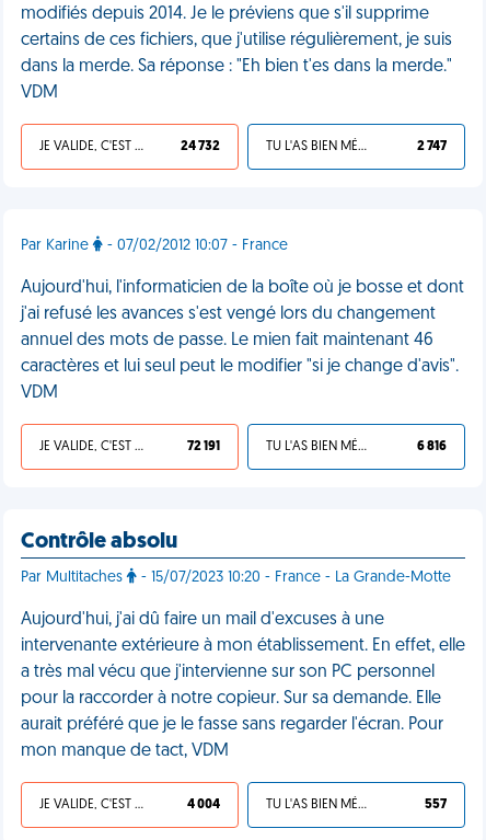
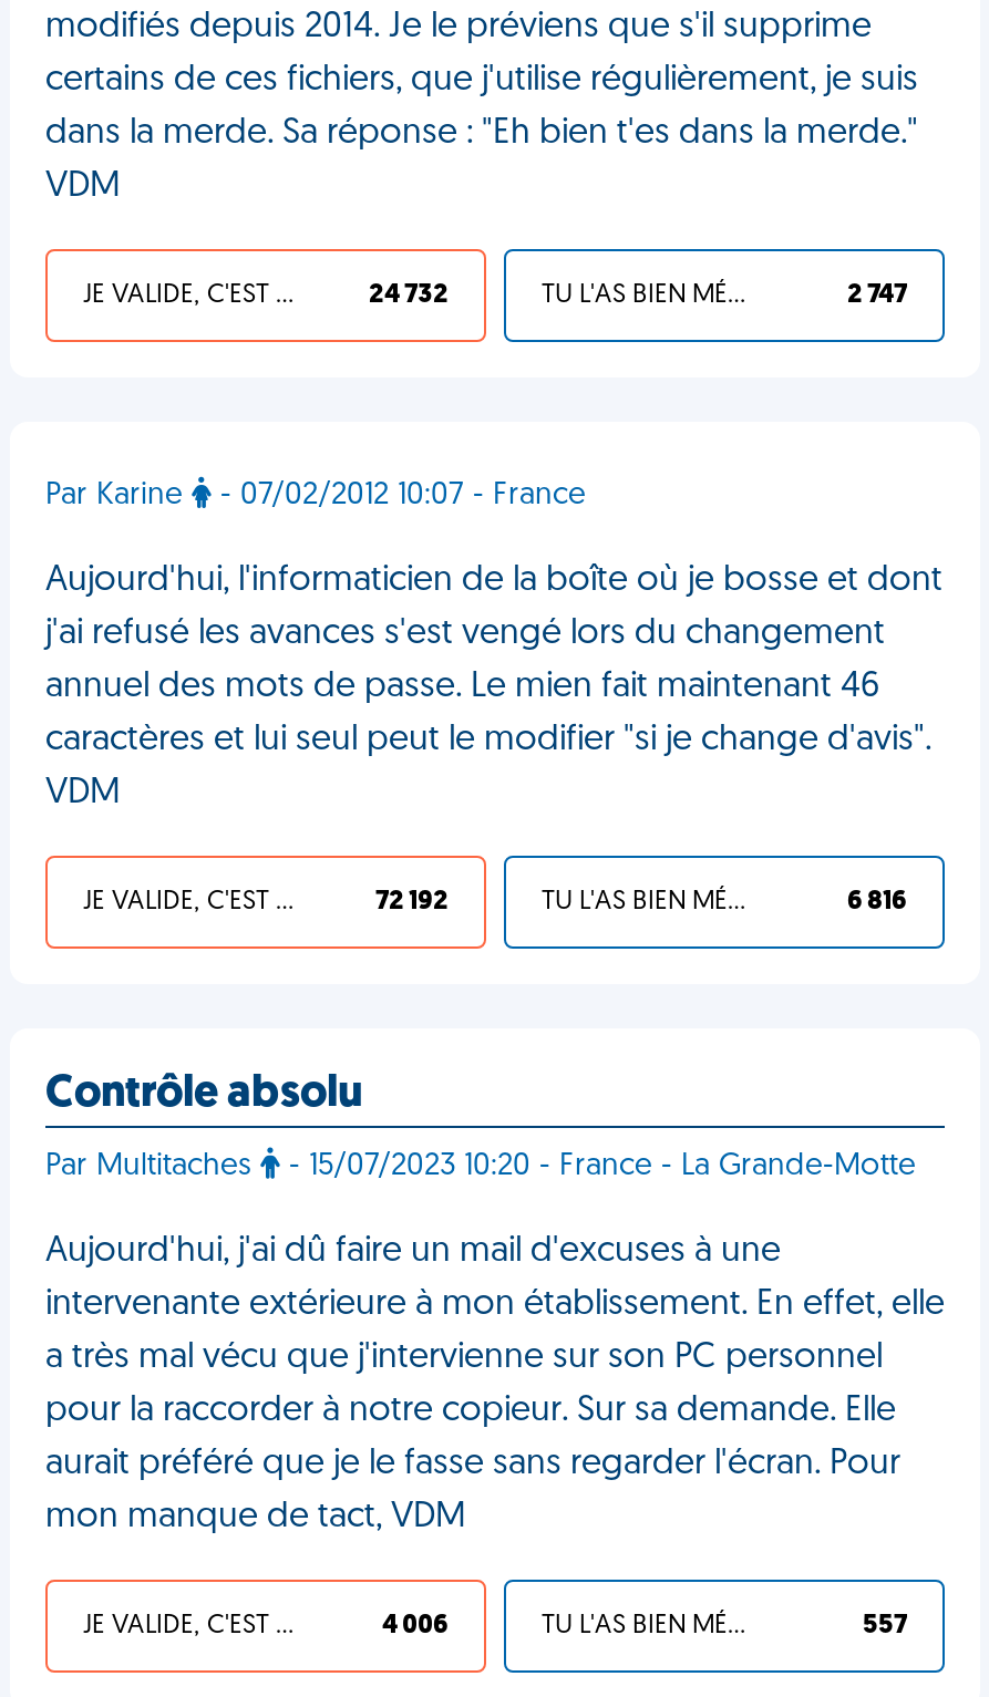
- 72 191
+ 72 192

- 4 004
+ 4 006
